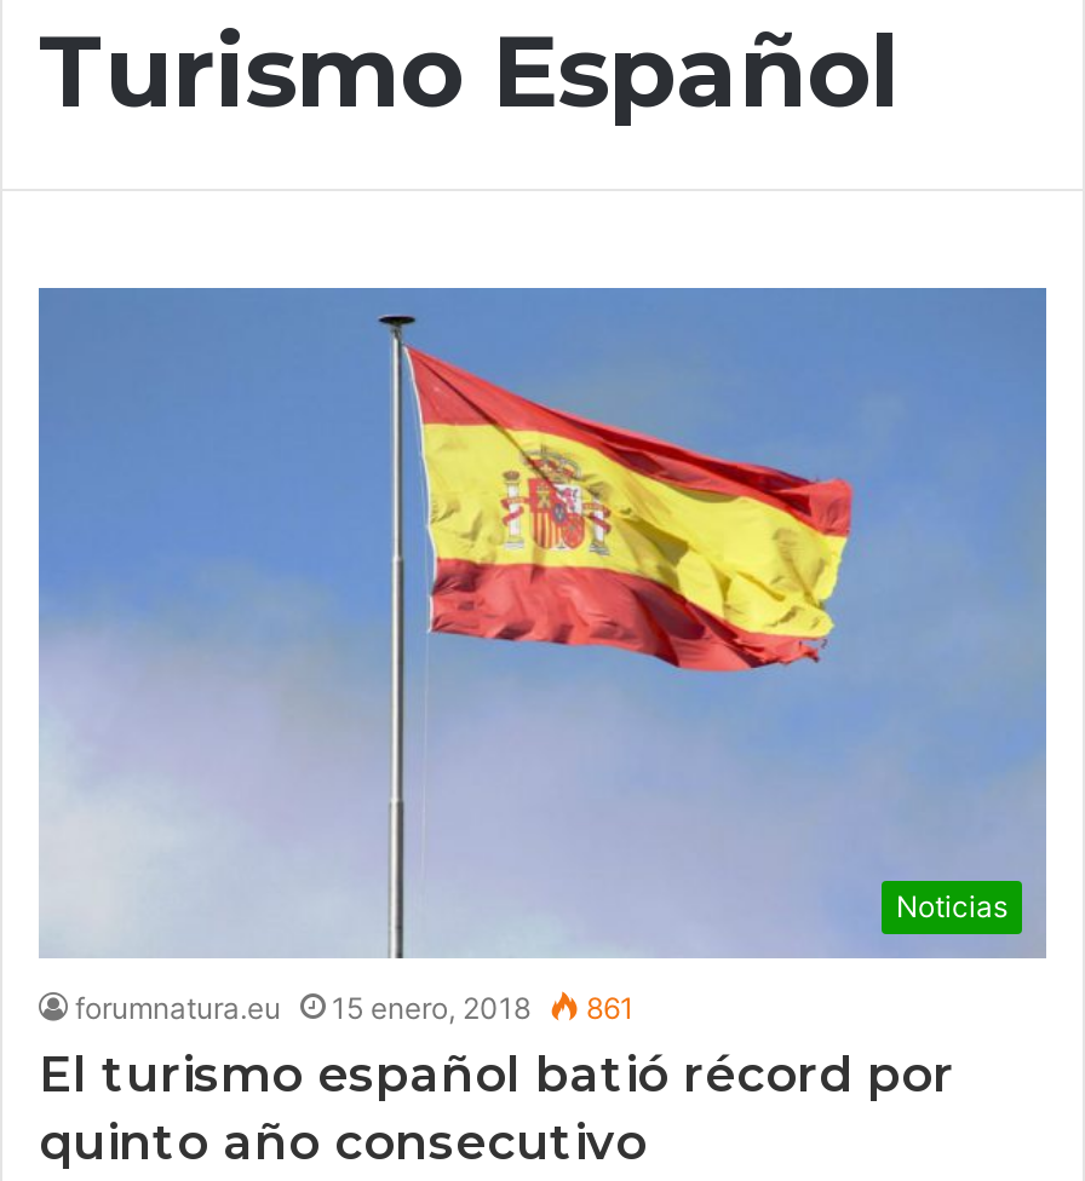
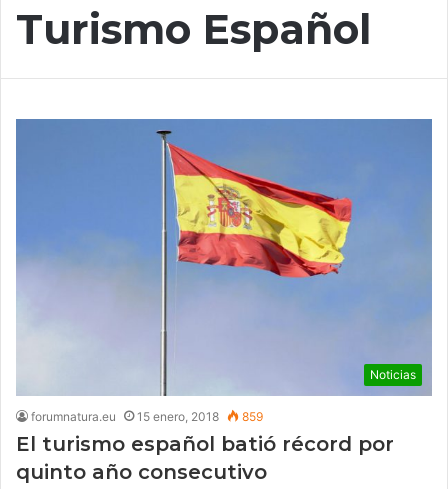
- forumnatura.eu 15 enero, 2018 861
+ forumnatura.eu 15 enero, 2018 859
